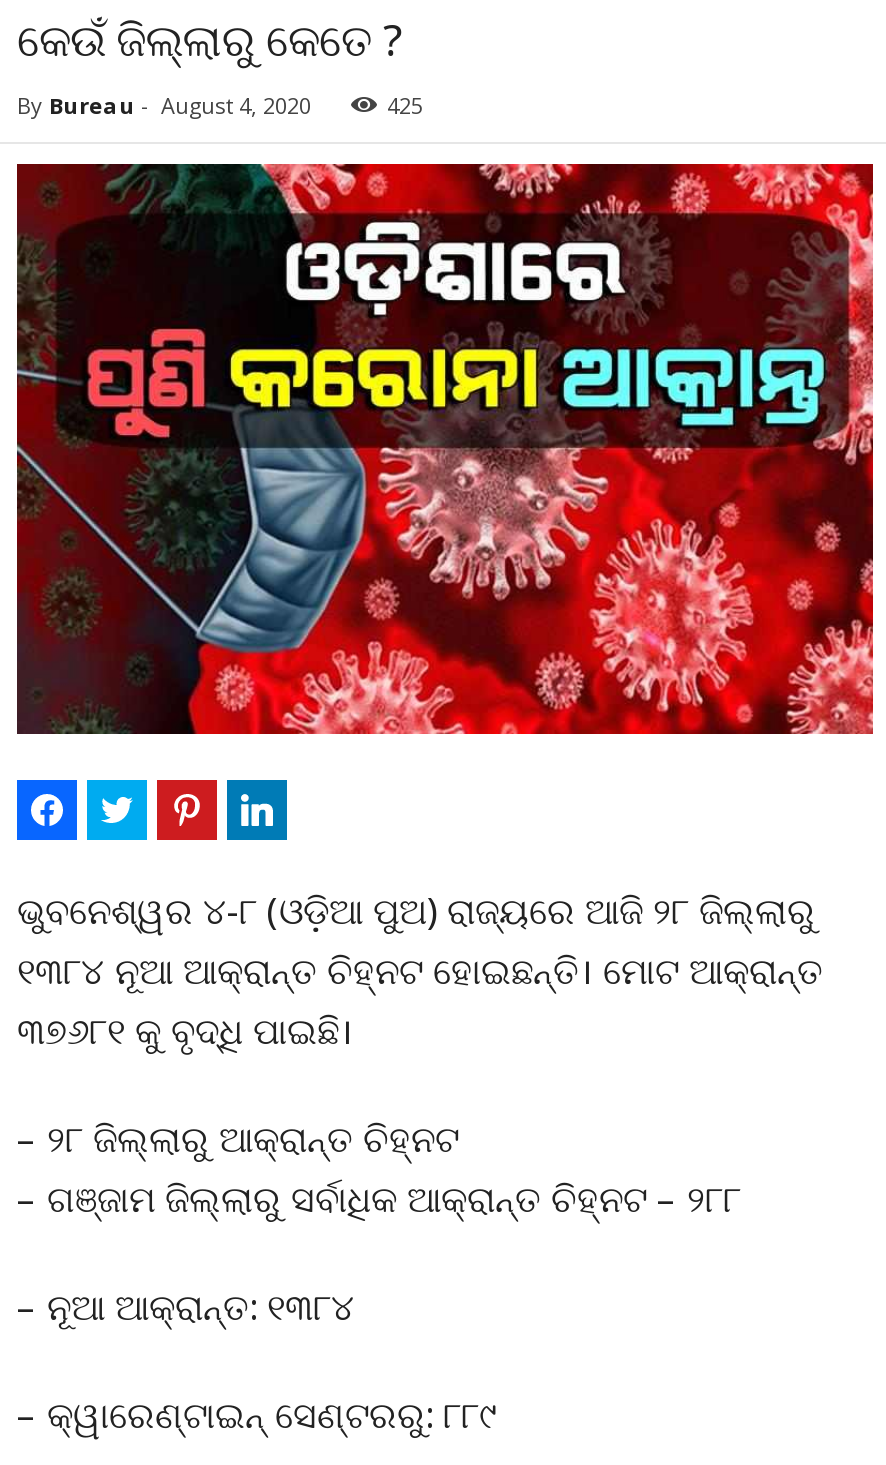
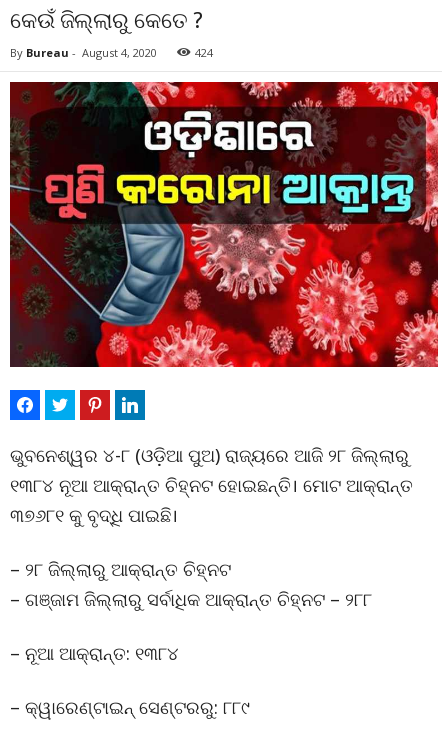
- 425
+ 424
